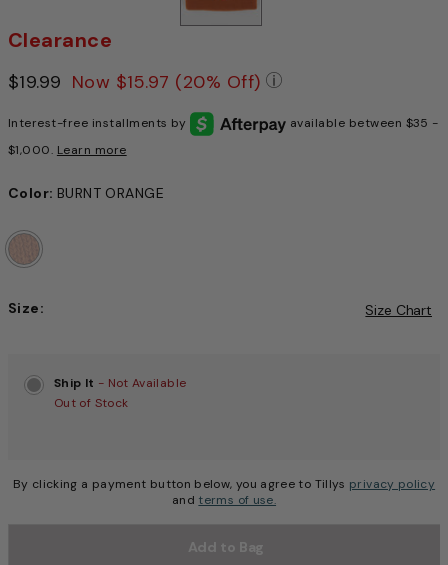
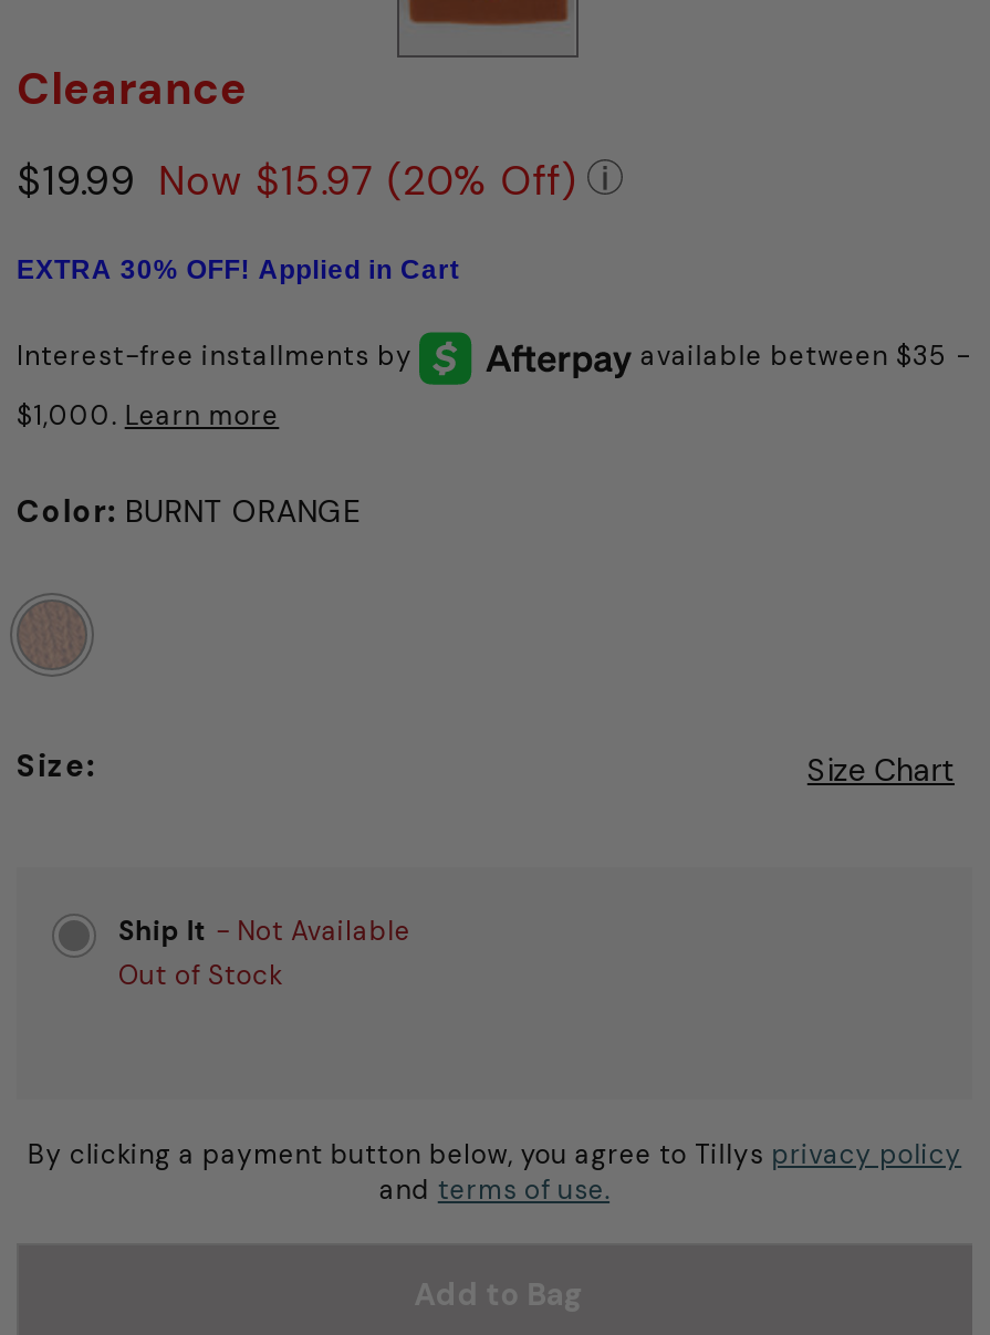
+ EXTRA 30% OFF! Applied in Cart
